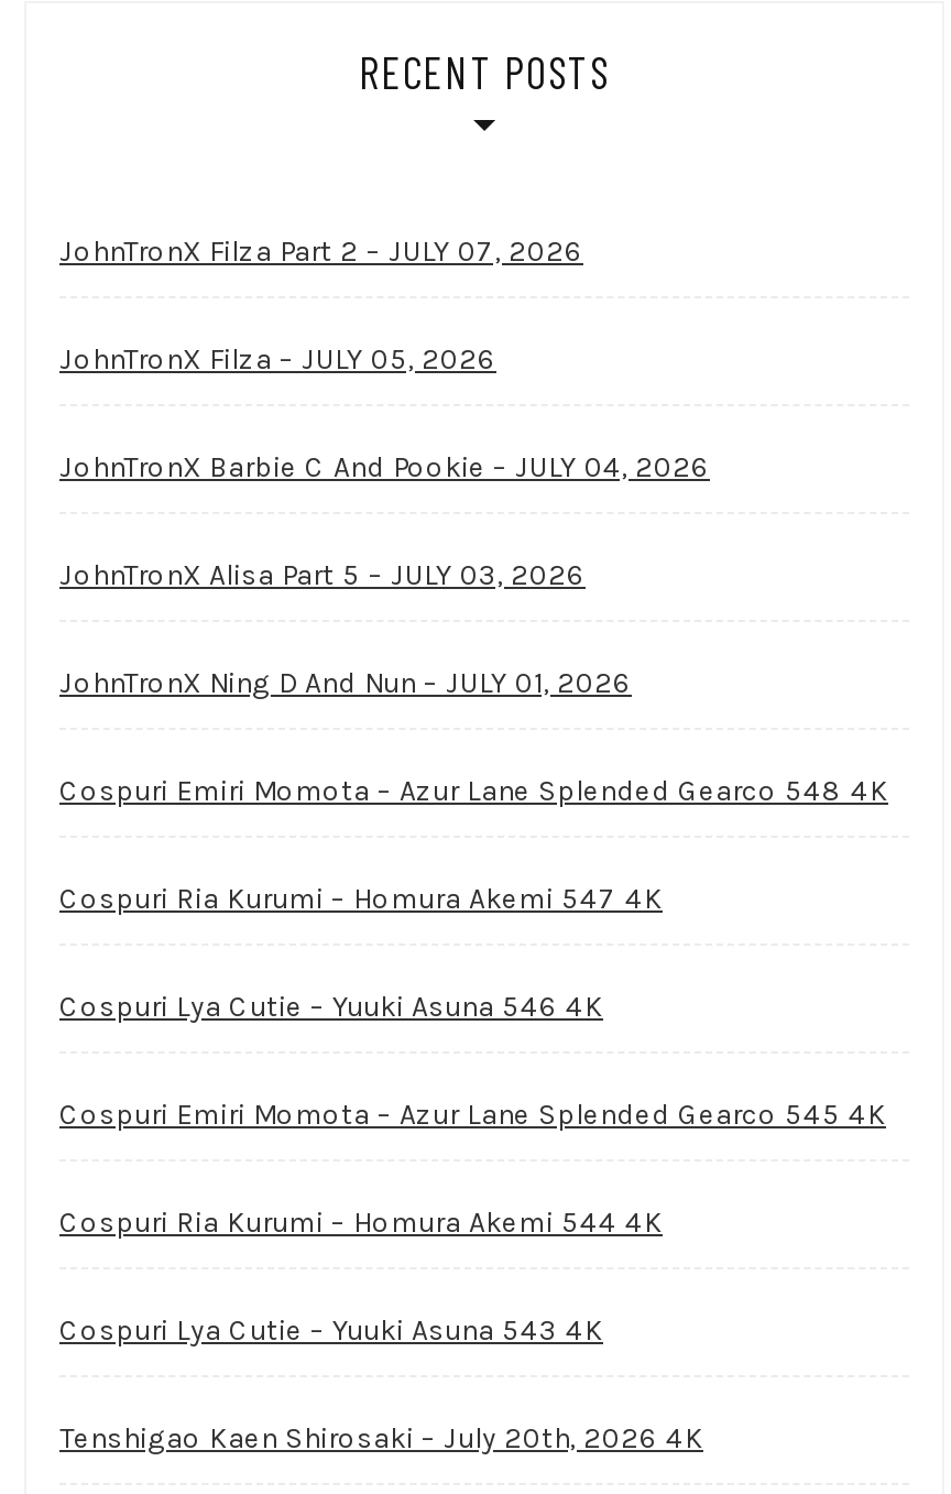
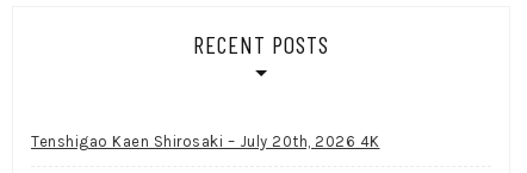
- JohnTronX Filza Part 2 – JULY 07, 2026
- JohnTronX Filza – JULY 05, 2026
- JohnTronX Barbie C And Pookie – JULY 04, 2026
- JohnTronX Alisa Part 5 – JULY 03, 2026
- JohnTronX Ning D And Nun – JULY 01, 2026
- Cospuri Emiri Momota – Azur Lane Splended Gearco 548 4K
- Cospuri Ria Kurumi – Homura Akemi 547 4K
- Cospuri Lya Cutie – Yuuki Asuna 546 4K
- Cospuri Emiri Momota – Azur Lane Splended Gearco 545 4K
- Cospuri Ria Kurumi – Homura Akemi 544 4K
- Cospuri Lya Cutie – Yuuki Asuna 543 4K
